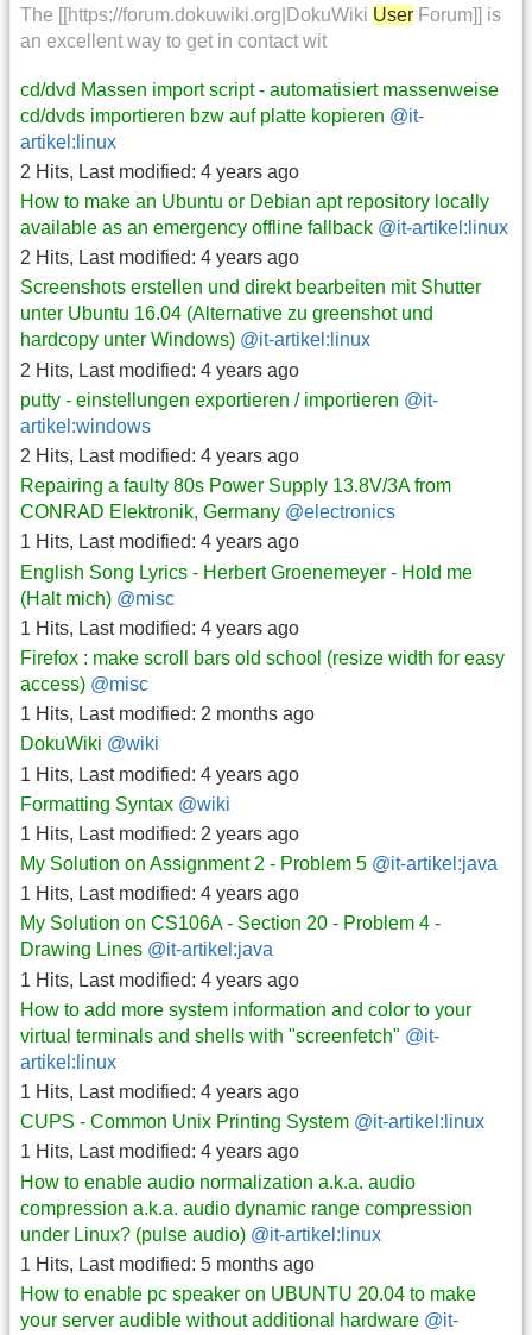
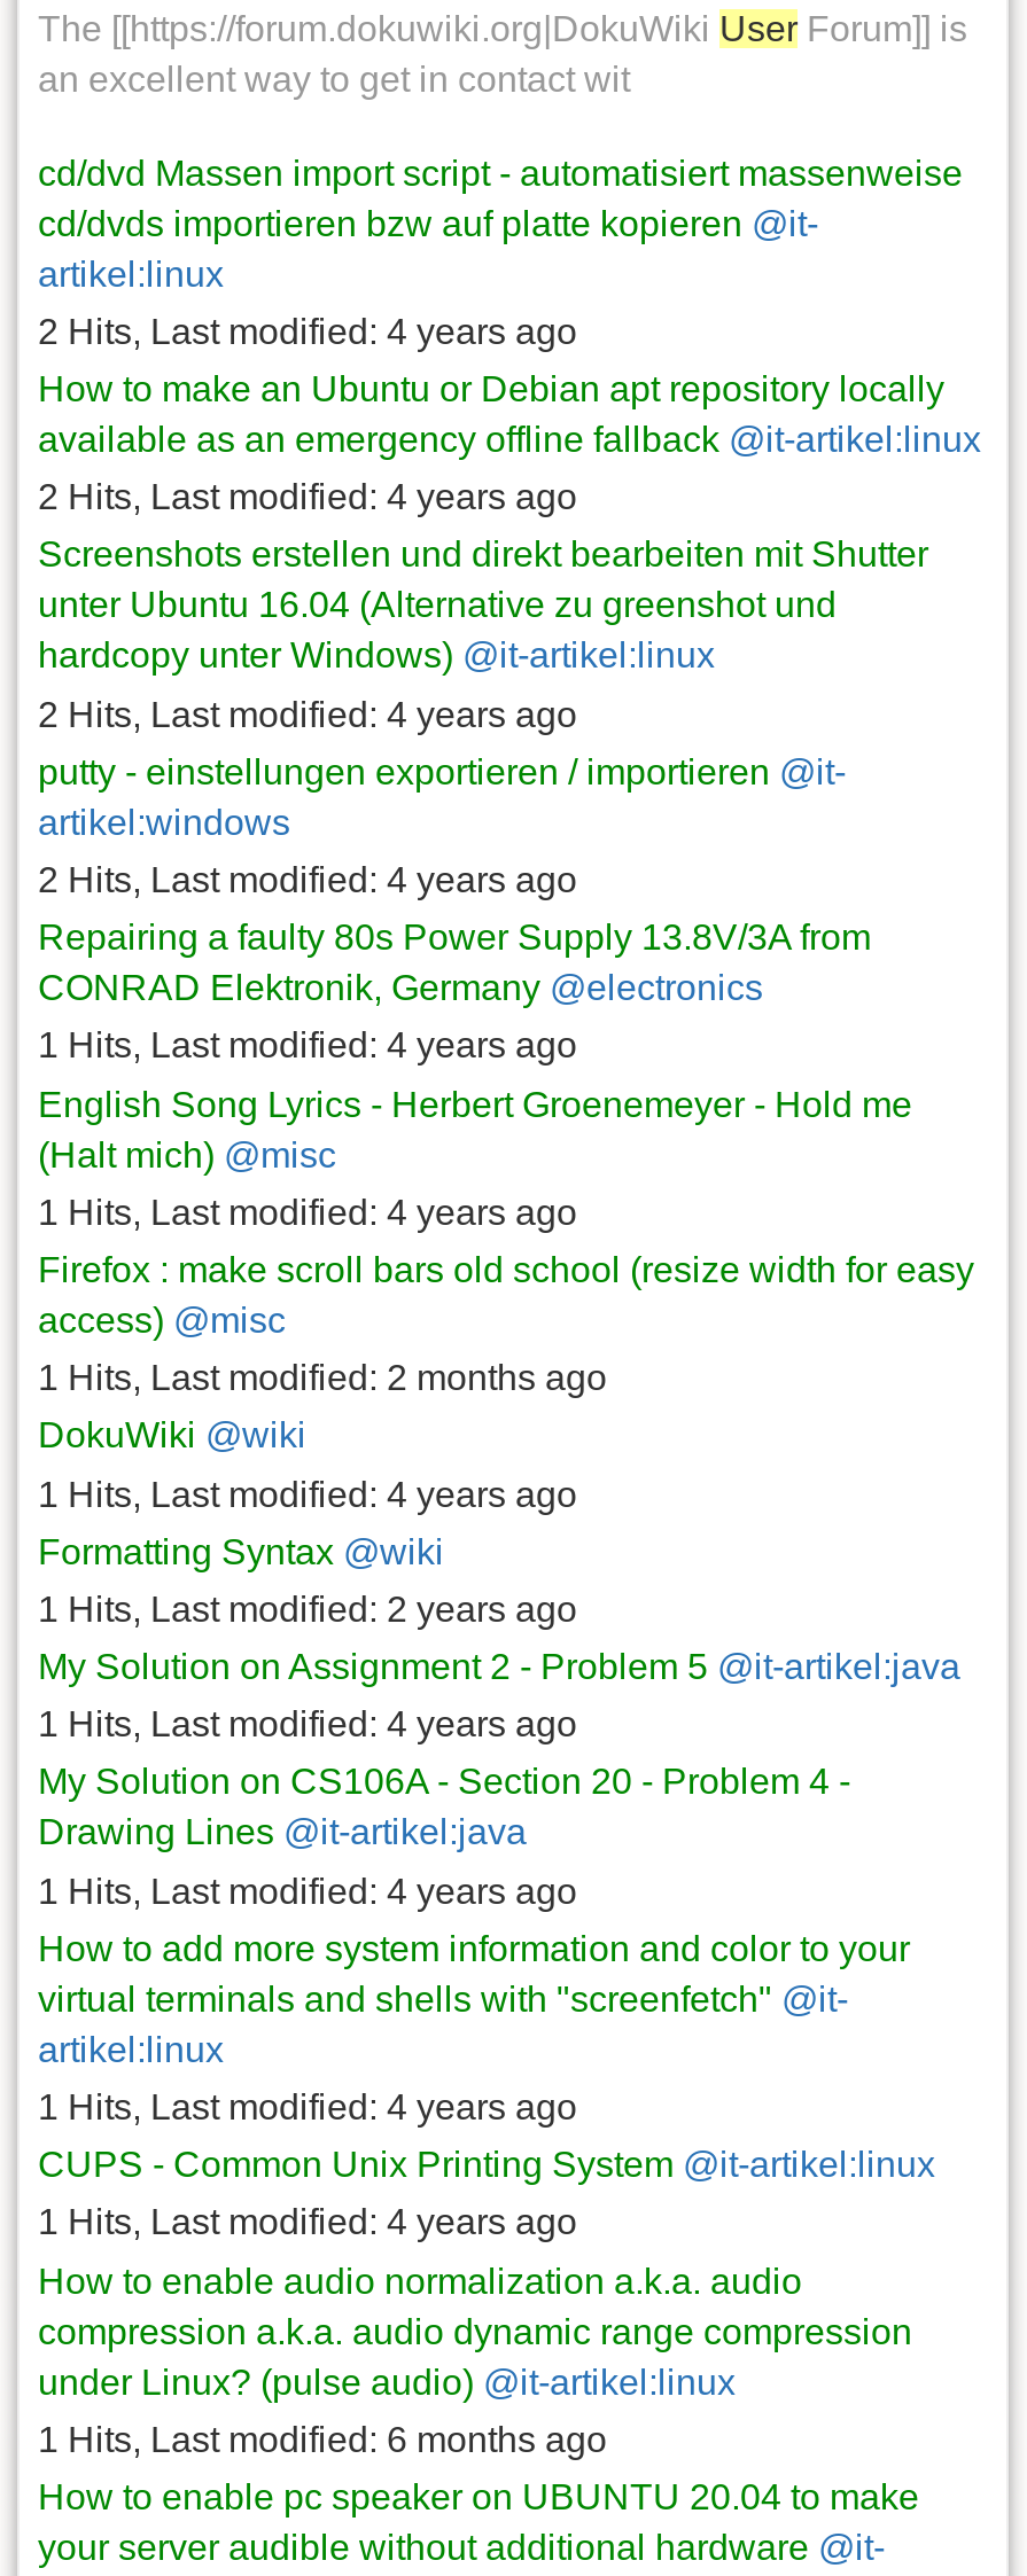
- 1 Hits, Last modified: 5 months ago
+ 1 Hits, Last modified: 6 months ago
